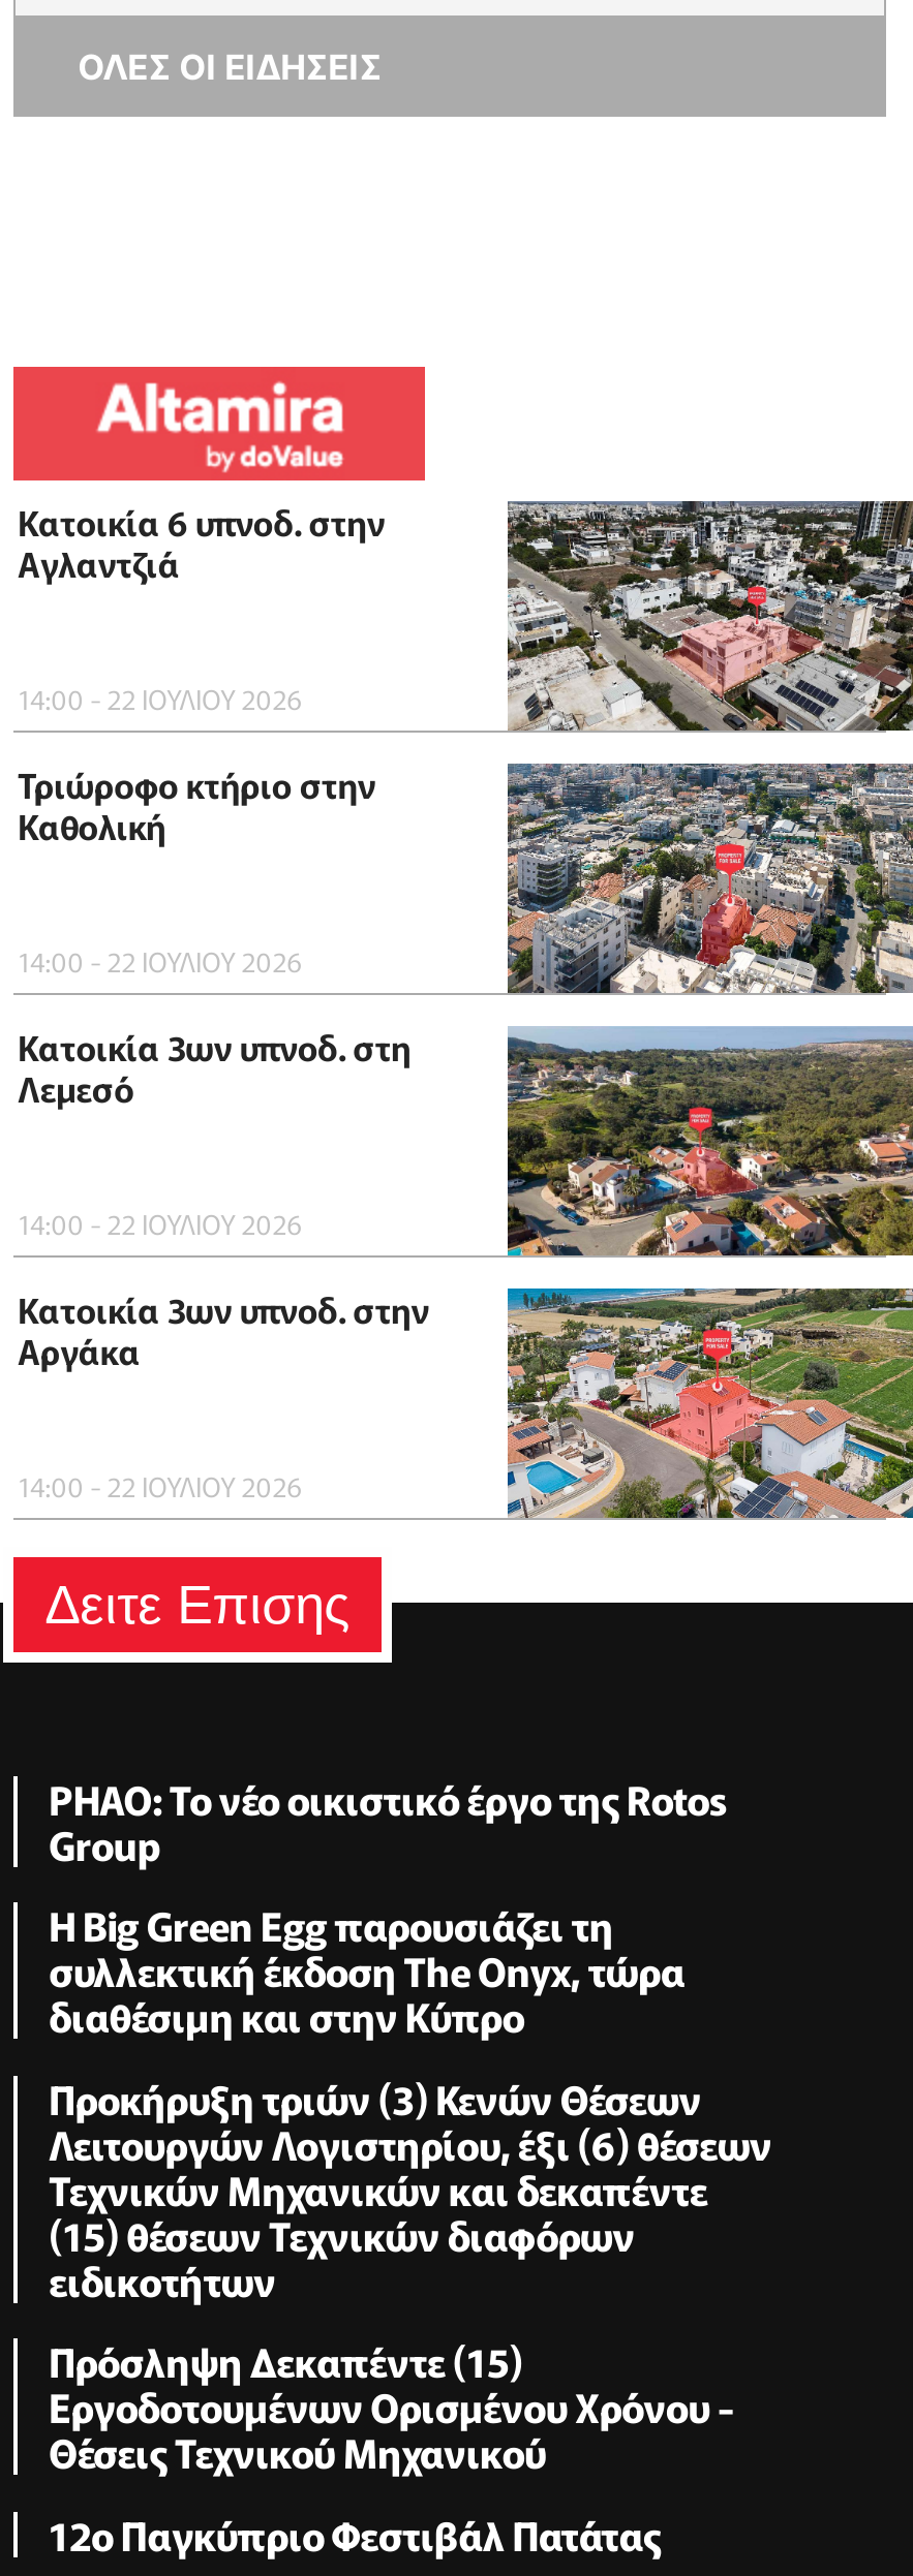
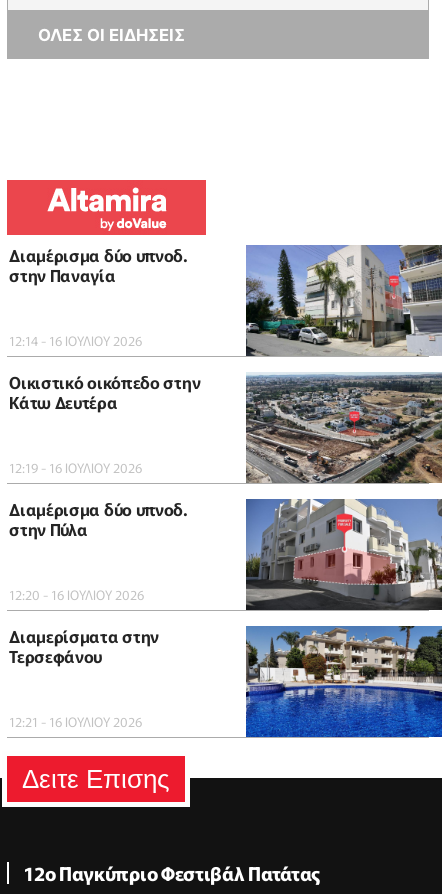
- Κατοικία 6 υπνοδ. στην
- Αγλαντζιά
+ Διαμέρισμα δύο υπνοδ.
+ στην Παναγία

- [image]
+ [image]

- 14:00 - 22 ΙΟΥΛΙΟΥ 2026
+ 12:14 - 16 ΙΟΥΛΙΟΥ 2026

- Τριώροφο κτήριο στην
- Καθολική
+ Οικιστικό οικόπεδο στην
+ Κάτω Δευτέρα

- [image]
+ [image]

- 14:00 - 22 ΙΟΥΛΙΟΥ 2026
+ 12:19 - 16 ΙΟΥΛΙΟΥ 2026

- Κατοικία 3ων υπνοδ. στη
- Λεμεσό
+ Διαμέρισμα δύο υπνοδ.
+ στην Πύλα

- [image]
+ [image]

- 14:00 - 22 ΙΟΥΛΙΟΥ 2026
+ 12:20 - 16 ΙΟΥΛΙΟΥ 2026

- Κατοικία 3ων υπνοδ. στην
- Αργάκα
+ Διαμερίσματα στην
+ Τερσεφάνου

- [image]
+ [image]

- 14:00 - 22 ΙΟΥΛΙΟΥ 2026
+ 12:21 - 16 ΙΟΥΛΙΟΥ 2026

- PHAO: Το νέο οικιστικό έργο της Rotos
- Group
- Η Big Green Egg παρουσιάζει τη
- συλλεκτική έκδοση The Onyx, τώρα
- διαθέσιμη και στην Κύπρο
- Προκήρυξη τριών (3) Κενών Θέσεων
- Λειτουργών Λογιστηρίου, έξι (6) θέσεων
- Τεχνικών Μηχανικών και δεκαπέντε
- (15) θέσεων Τεχνικών διαφόρων
- ειδικοτήτων
- Πρόσληψη Δεκαπέντε (15)
- Εργοδοτουμένων Ορισμένου Χρόνου -
- Θέσεις Τεχνικού Μηχανικού
